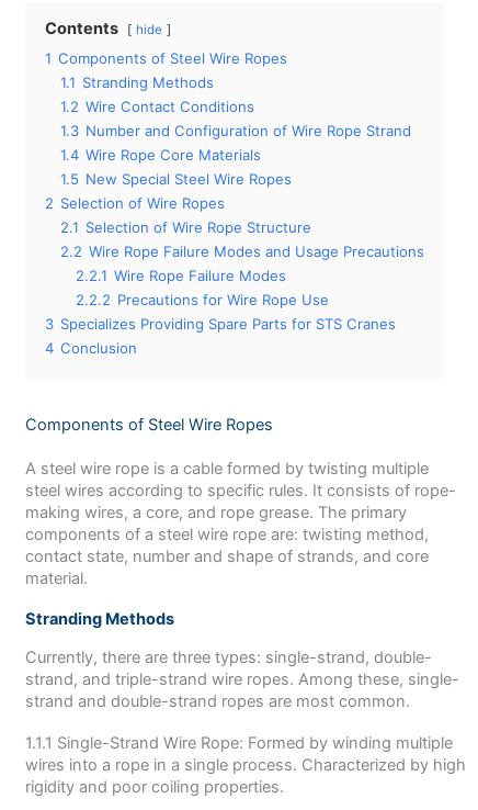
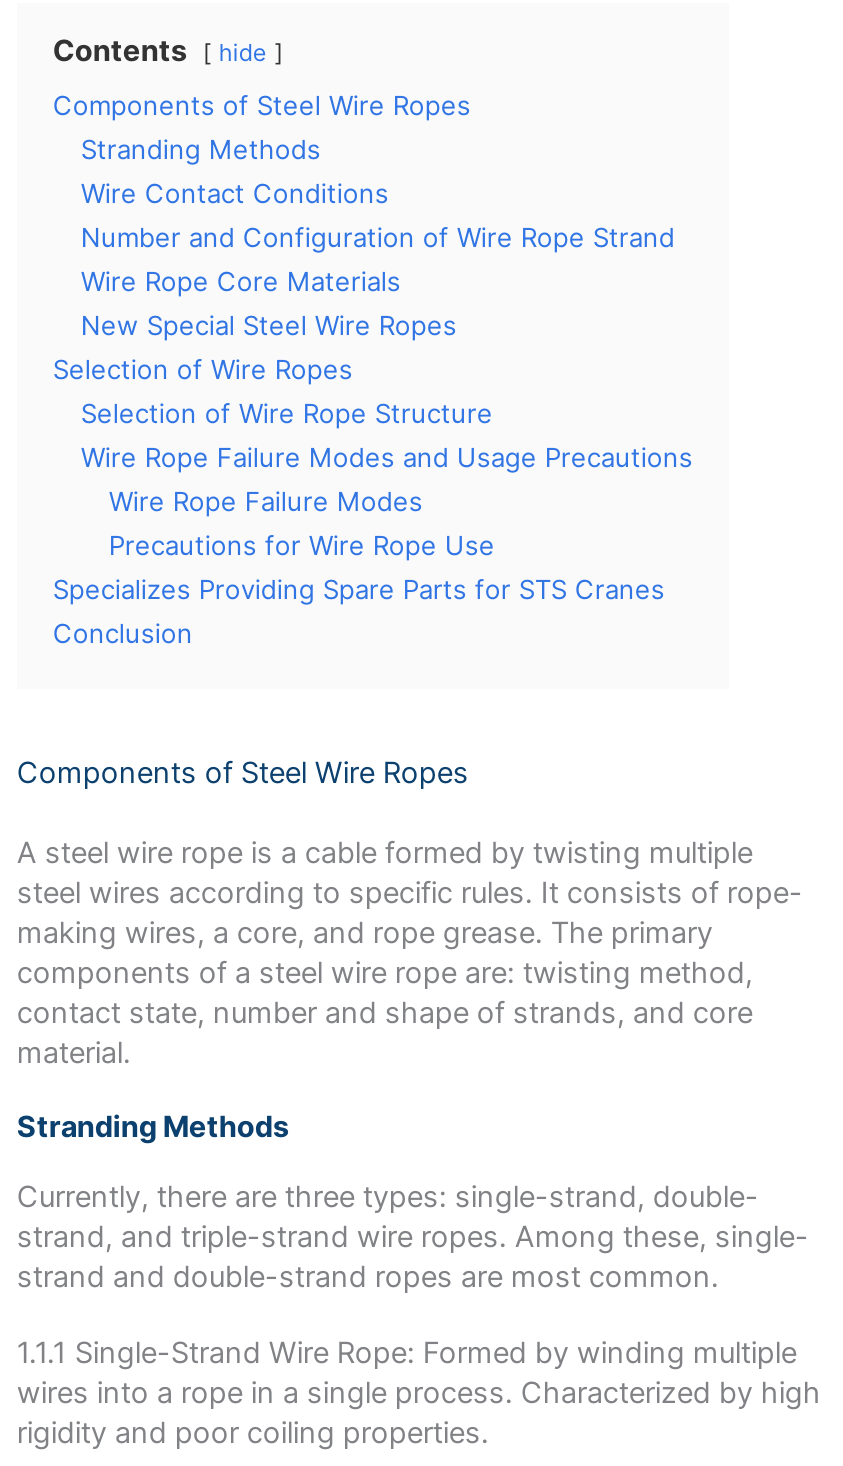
- 1 Components of Steel Wire Ropes
- 1.1 Stranding Methods
- 1.2 Wire Contact Conditions
- 1.3 Number and Configuration of Wire Rope Strand
- 1.4 Wire Rope Core Materials
- 1.5 New Special Steel Wire Ropes
- 2 Selection of Wire Ropes
- 2.1 Selection of Wire Rope Structure
- 2.2 Wire Rope Failure Modes and Usage Precautions
- 2.2.1 Wire Rope Failure Modes
- 2.2.2 Precautions for Wire Rope Use
- 3 Specializes Providing Spare Parts for STS Cranes
- 4 Conclusion
+ Components of Steel Wire Ropes
+ Stranding Methods
+ Wire Contact Conditions
+ Number and Configuration of Wire Rope Strand
+ Wire Rope Core Materials
+ New Special Steel Wire Ropes
+ Selection of Wire Ropes
+ Selection of Wire Rope Structure
+ Wire Rope Failure Modes and Usage Precautions
+ Wire Rope Failure Modes
+ Precautions for Wire Rope Use
+ Specializes Providing Spare Parts for STS Cranes
+ Conclusion
